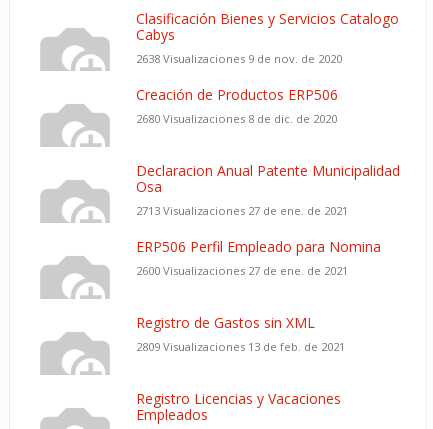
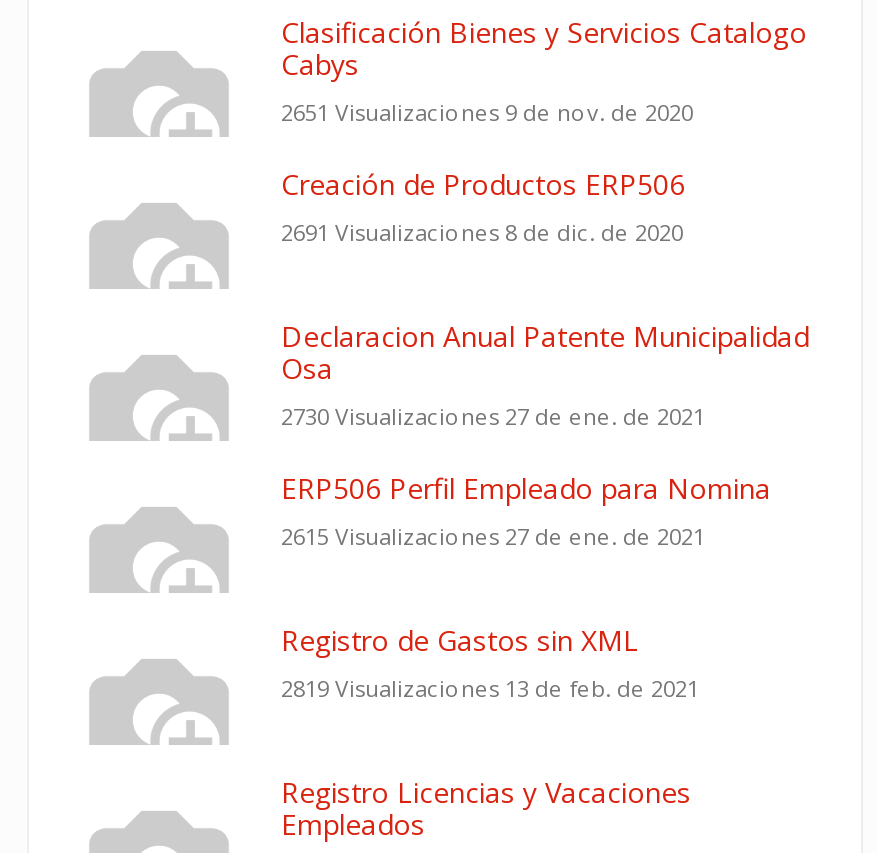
- 2638 Visualizaciones 9 de nov. de 2020
+ 2651 Visualizaciones 9 de nov. de 2020

- 2680 Visualizaciones 8 de dic. de 2020
+ 2691 Visualizaciones 8 de dic. de 2020

- 2713 Visualizaciones 27 de ene. de 2021
+ 2730 Visualizaciones 27 de ene. de 2021

- 2600 Visualizaciones 27 de ene. de 2021
+ 2615 Visualizaciones 27 de ene. de 2021

- 2809 Visualizaciones 13 de feb. de 2021
+ 2819 Visualizaciones 13 de feb. de 2021
